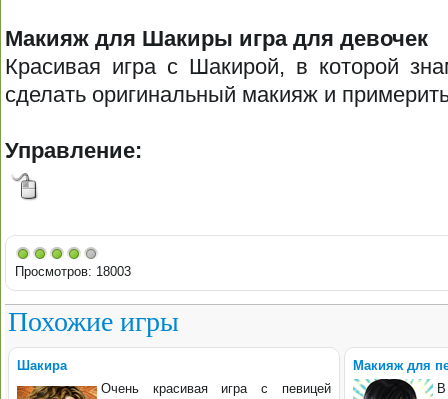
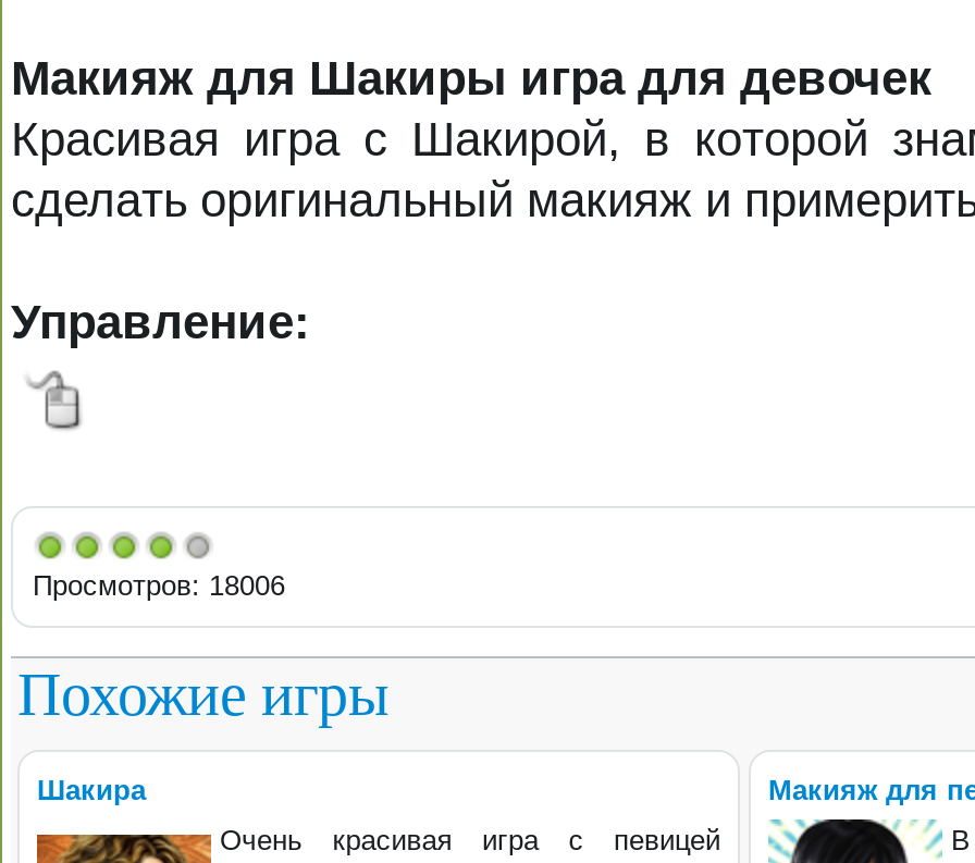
- Просмотров: 18003
+ Просмотров: 18006
